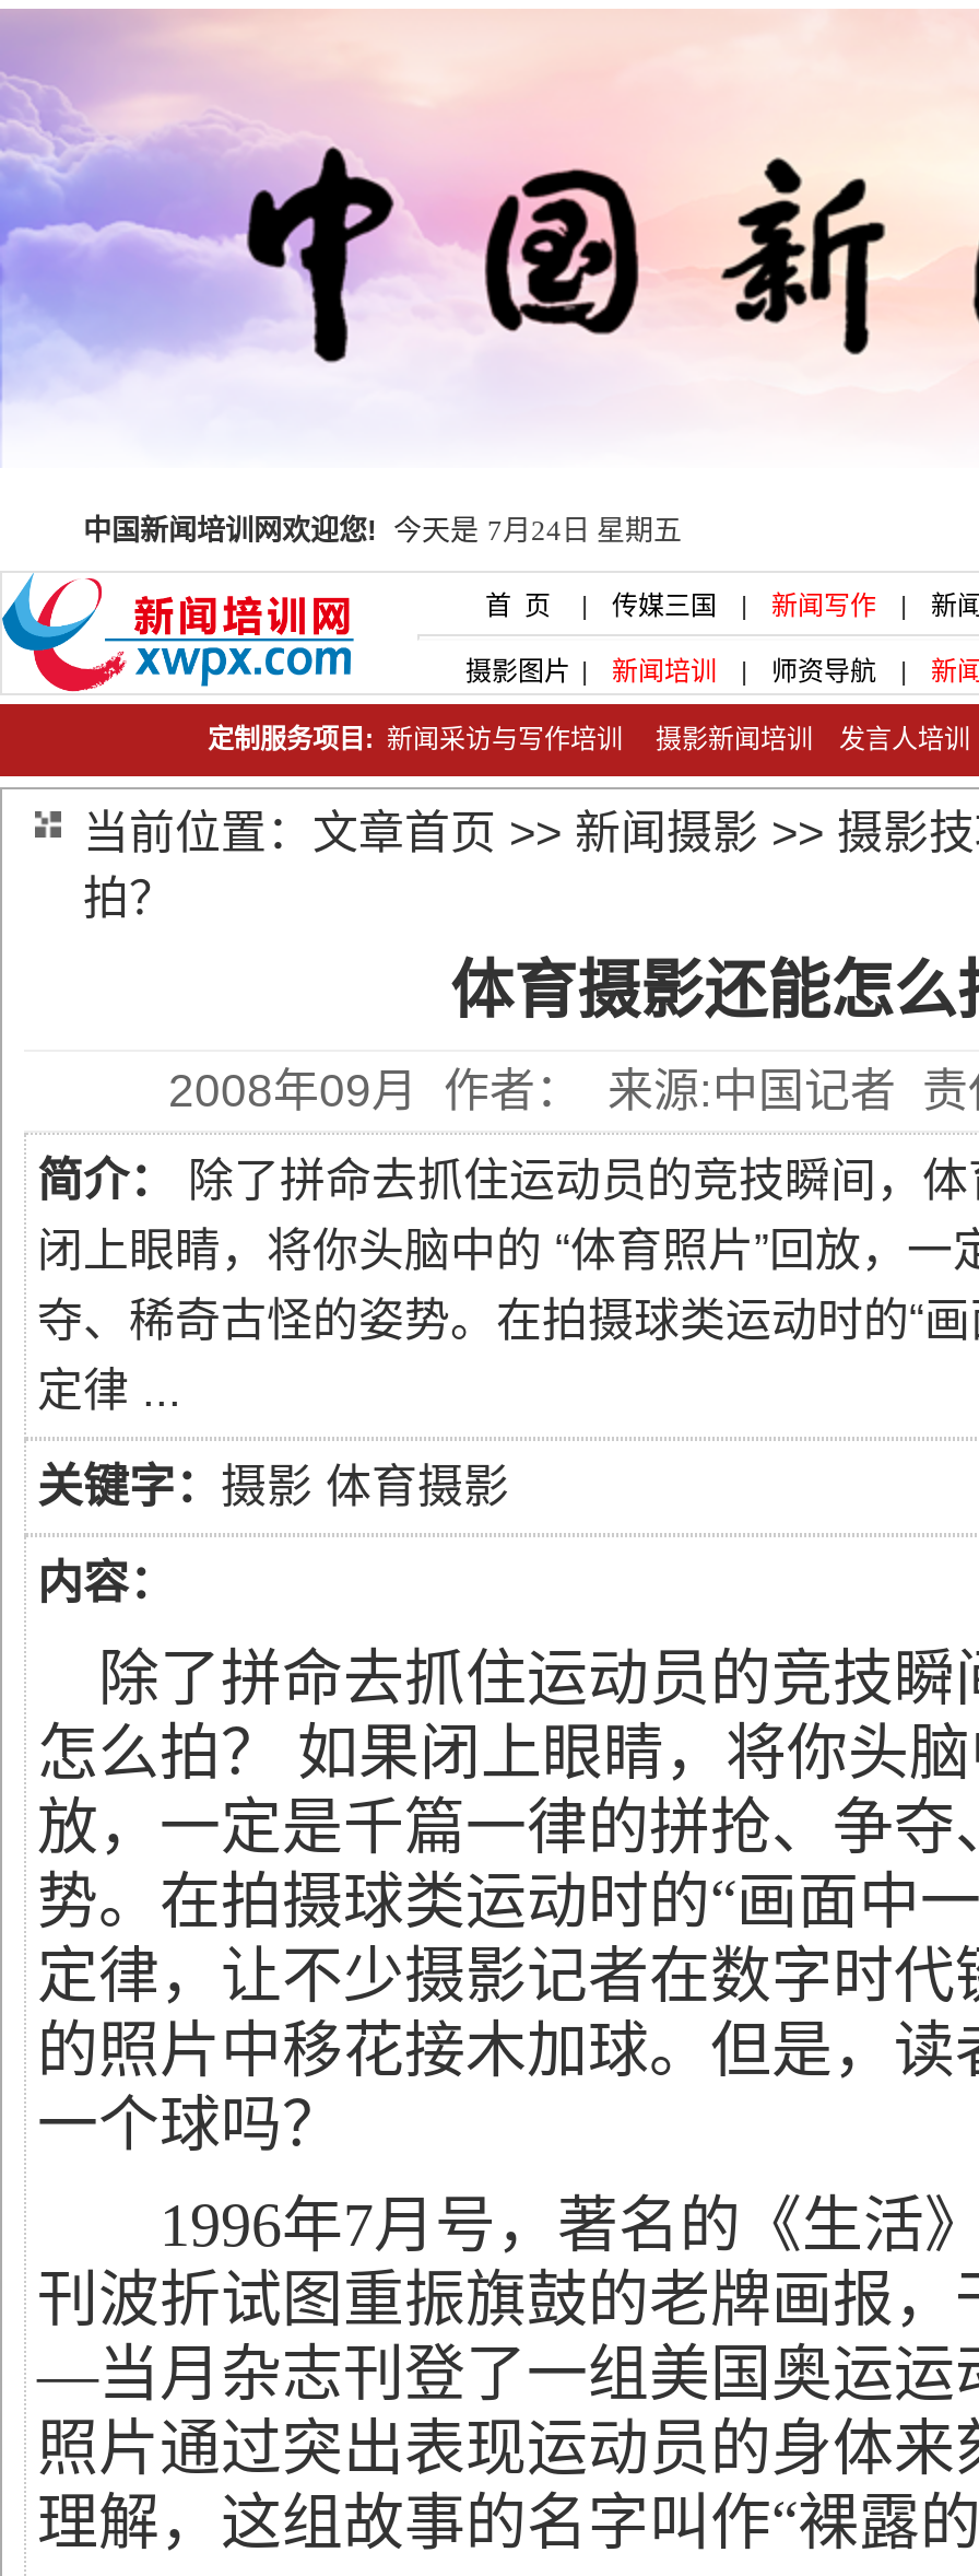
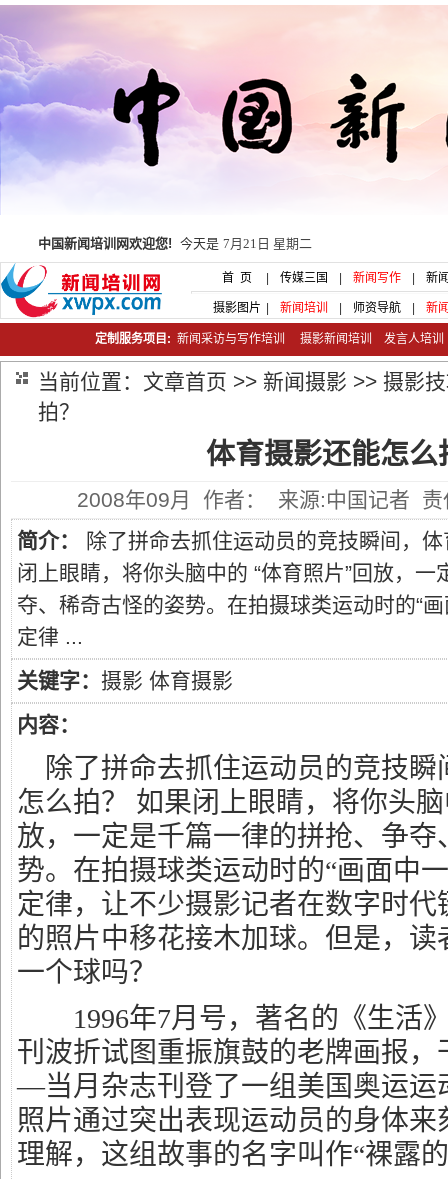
- 中国新闻培训网欢迎您!今天是7月24日 星期五
+ 中国新闻培训网欢迎您!今天是7月21日 星期二
